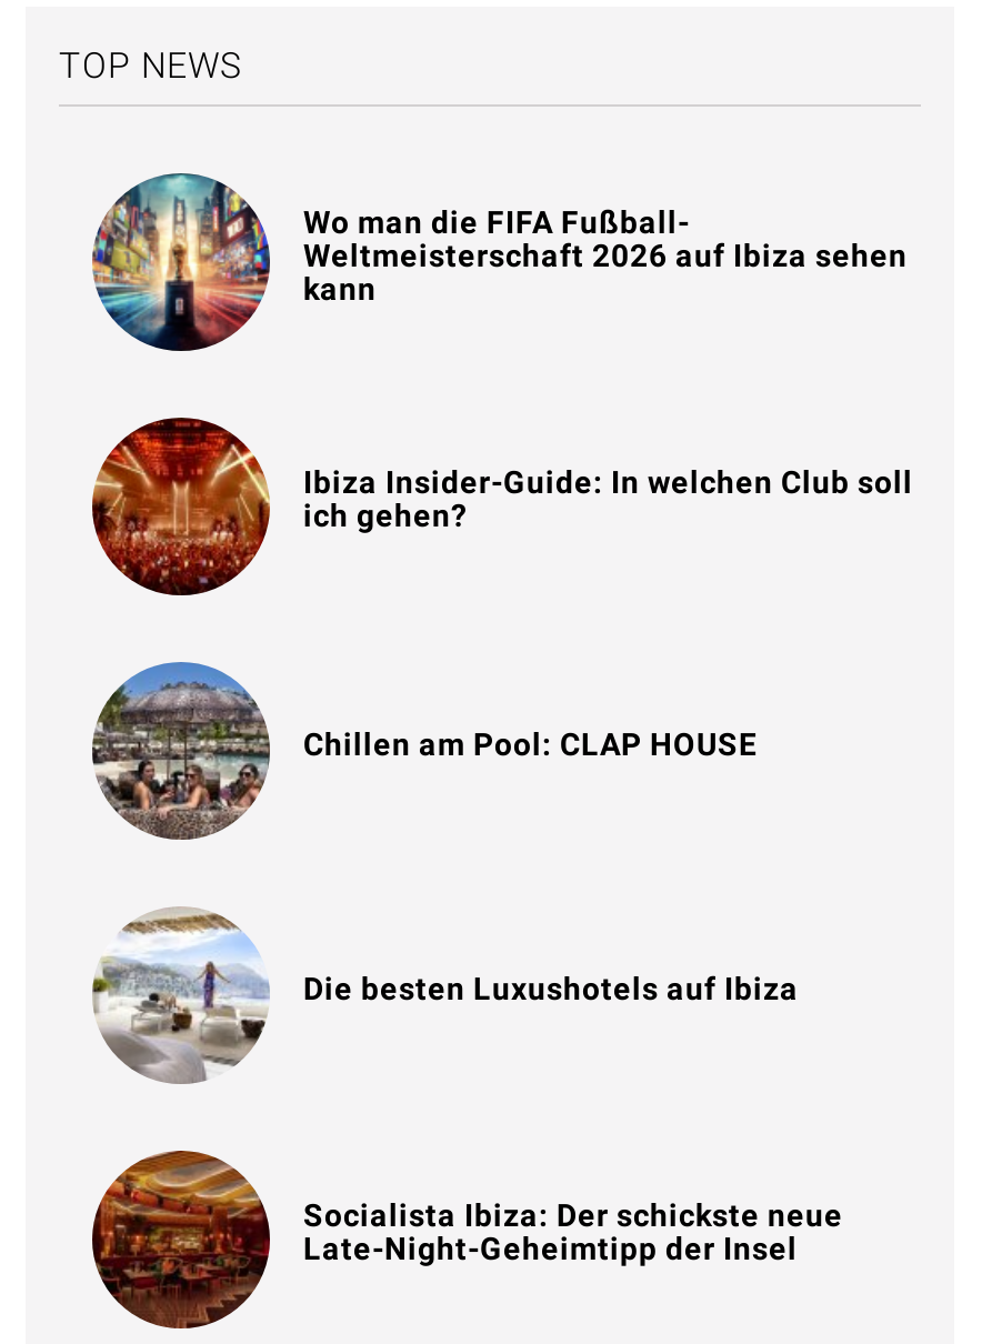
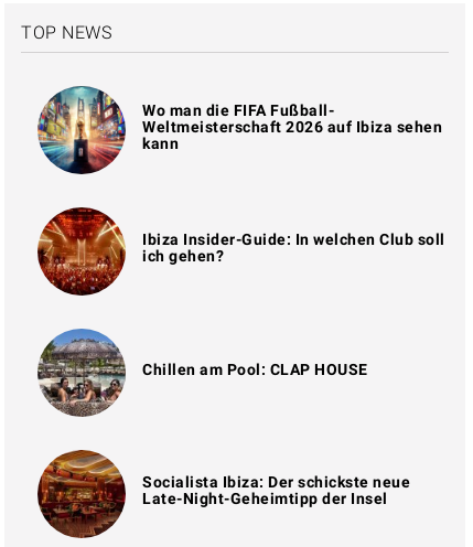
- [image]
- Die besten Luxushotels auf Ibiza
